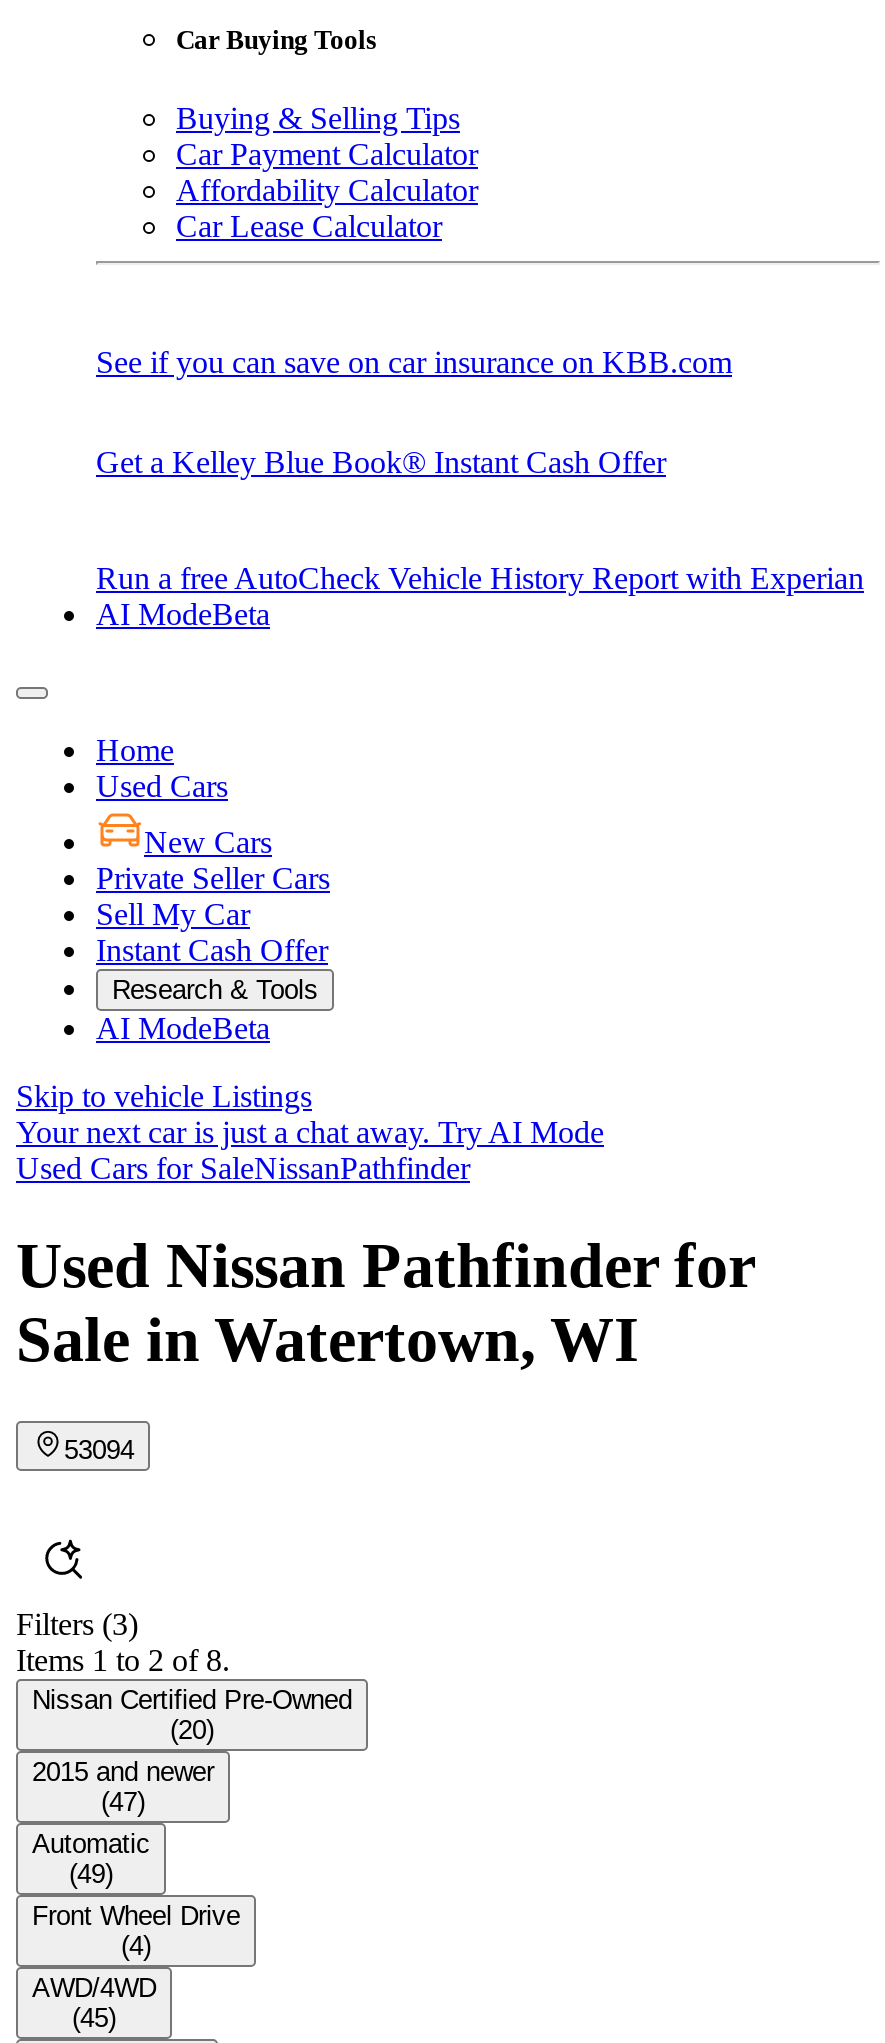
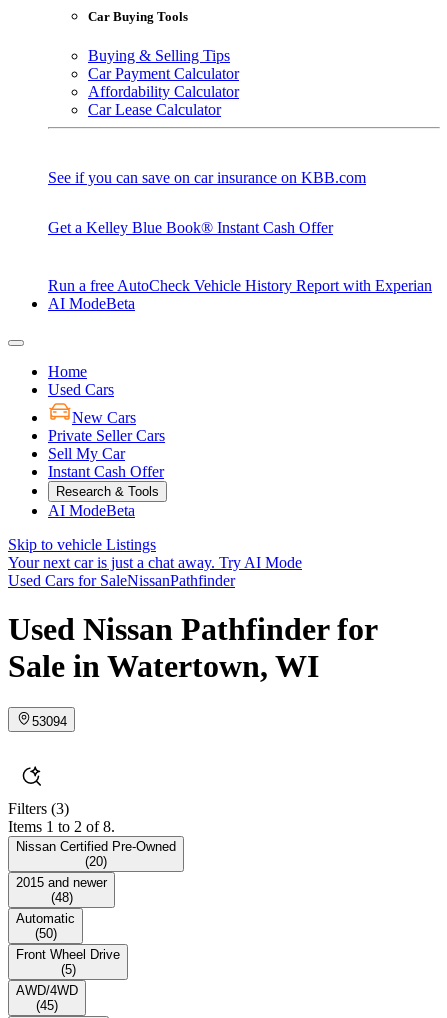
- (47)
+ (48)

- (49)
+ (50)

- (4)
+ (5)
